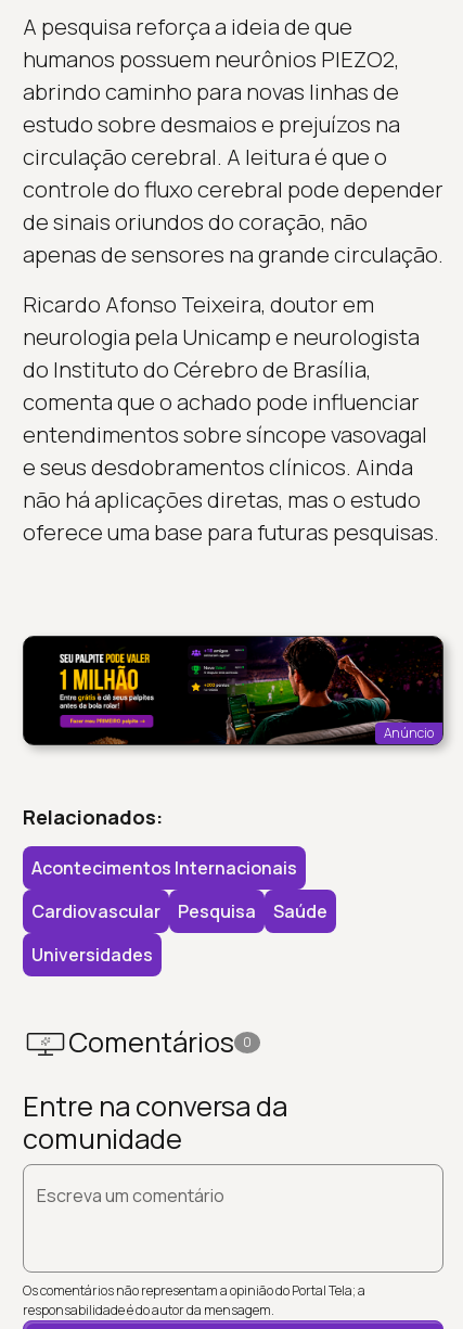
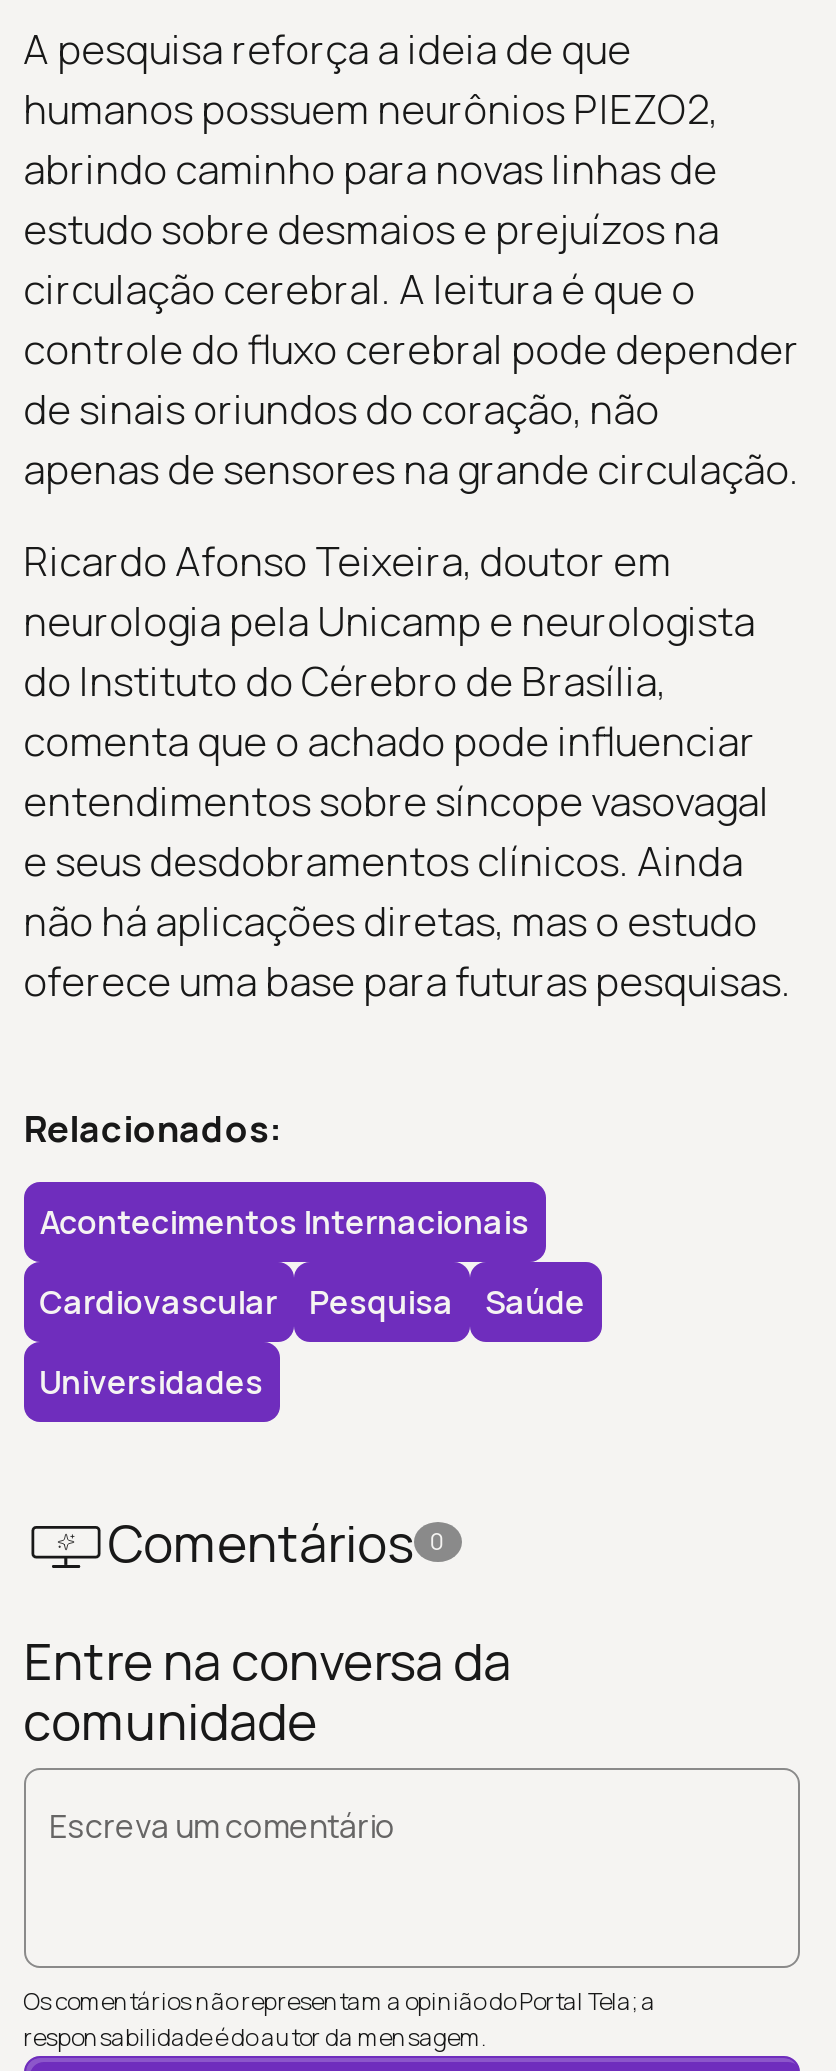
- [image]
- Anúncio
